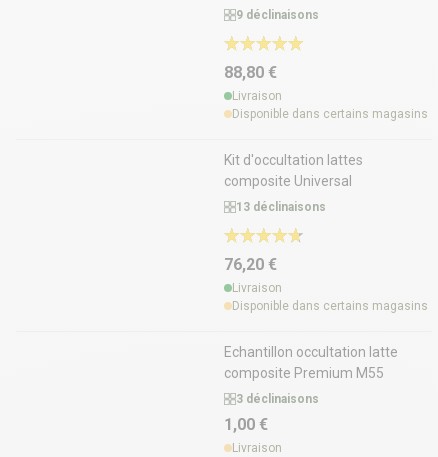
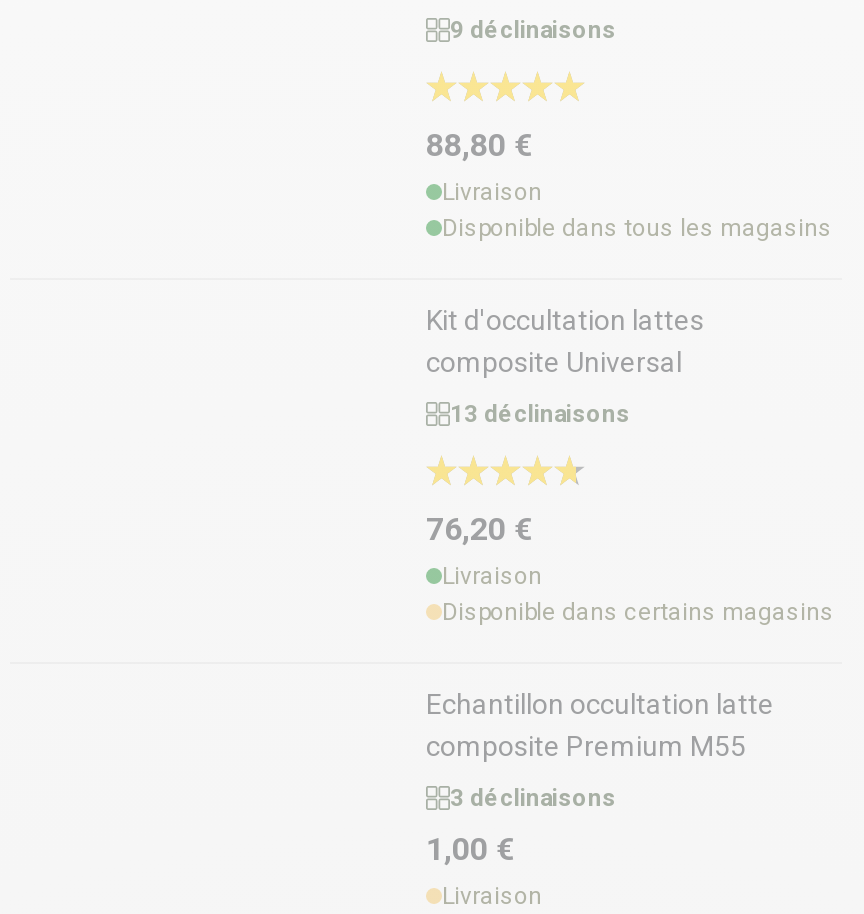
- Disponible dans certains magasins
+ Disponible dans tous les magasins
